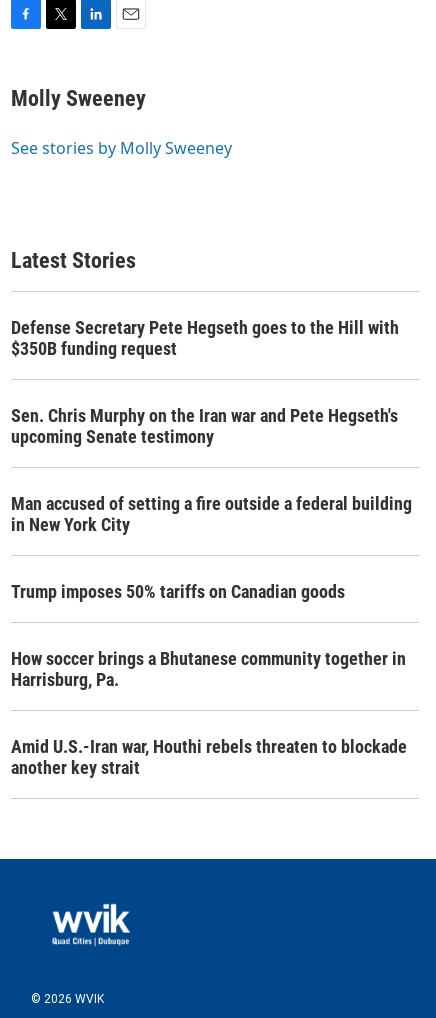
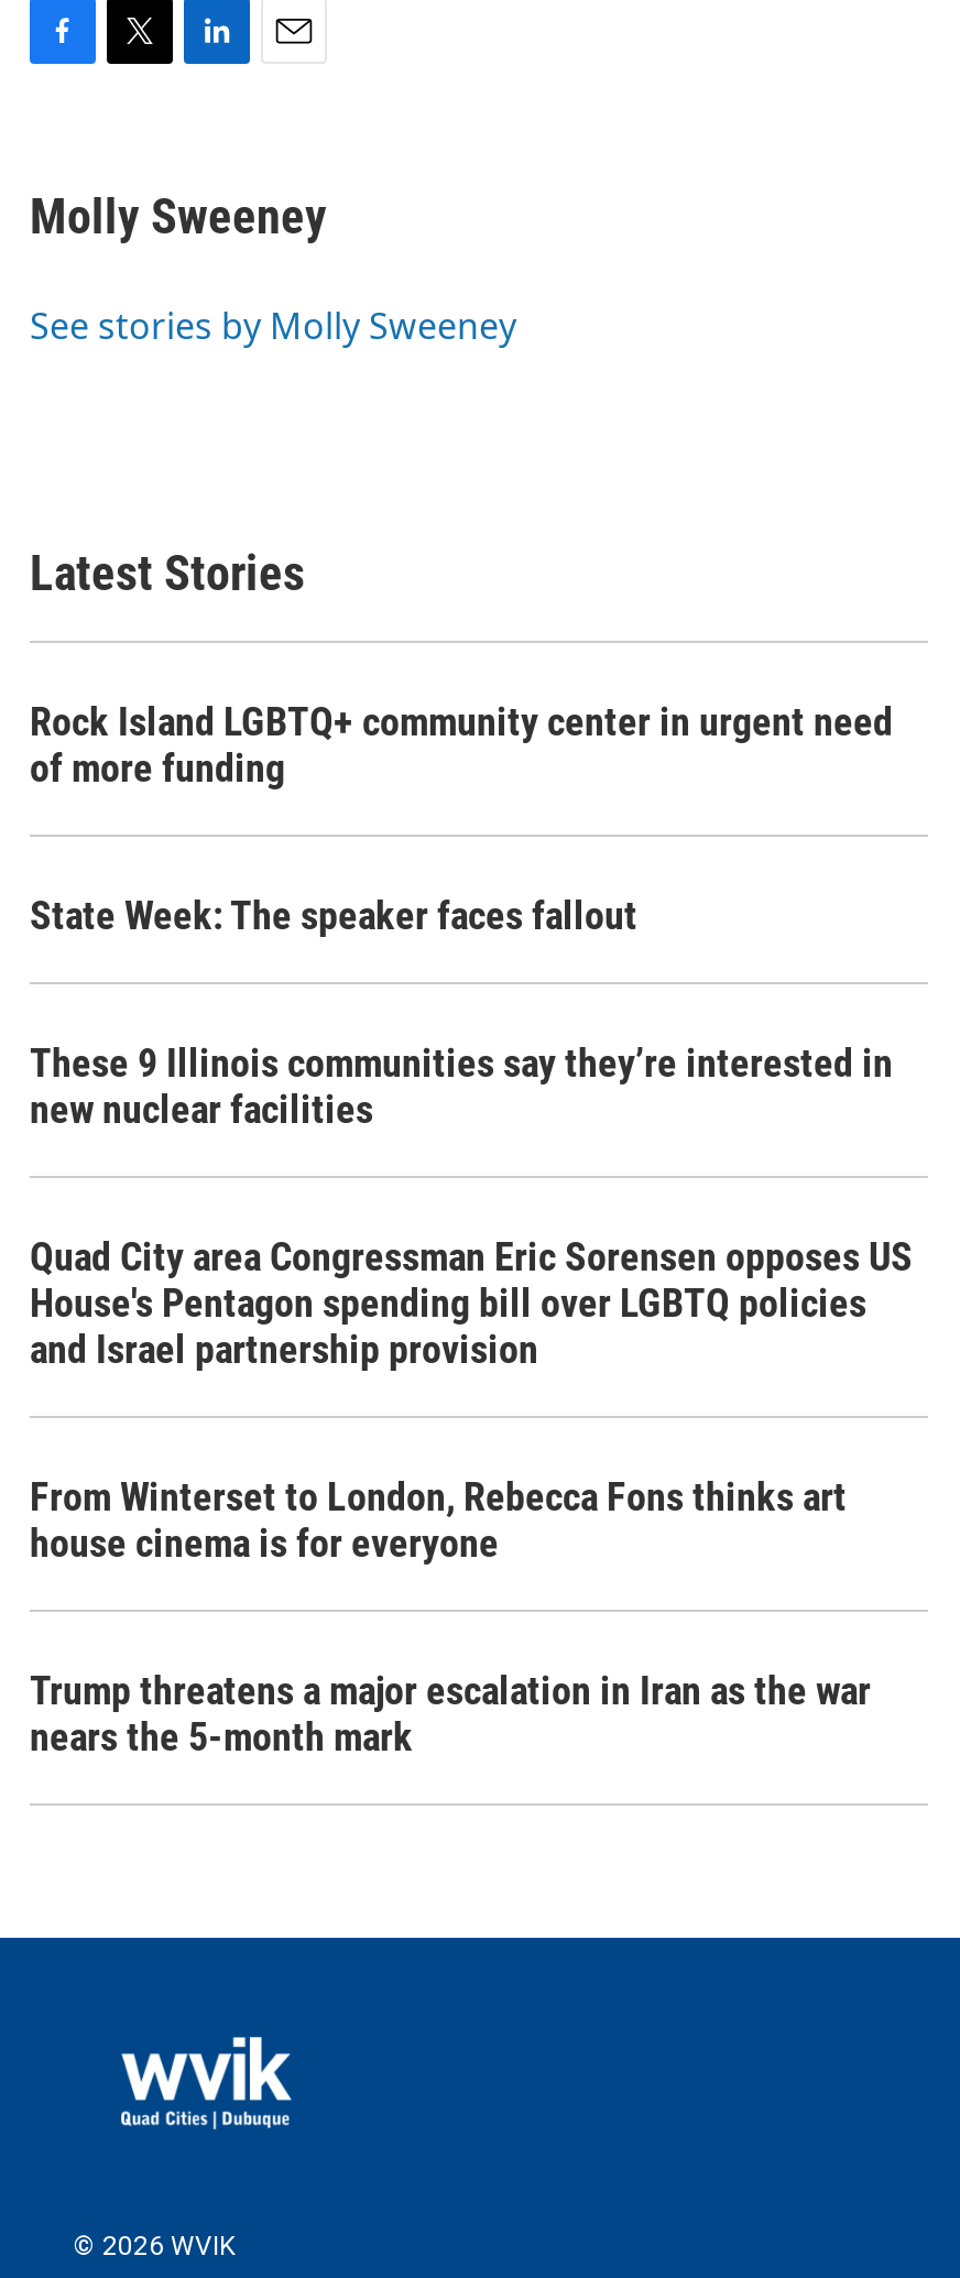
- Defense Secretary Pete Hegseth goes to the Hill with
- $350B funding request
+ Rock Island LGBTQ+ community center in urgent need
+ of more funding

- Sen. Chris Murphy on the Iran war and Pete Hegseth's
- upcoming Senate testimony
+ State Week: The speaker faces fallout

- Man accused of setting a fire outside a federal building
- in New York City
+ These 9 Illinois communities say they’re interested in
+ new nuclear facilities

- Trump imposes 50% tariffs on Canadian goods
+ Quad City area Congressman Eric Sorensen opposes US
+ House's Pentagon spending bill over LGBTQ policies
+ and Israel partnership provision

- How soccer brings a Bhutanese community together in
- Harrisburg, Pa.
+ From Winterset to London, Rebecca Fons thinks art
+ house cinema is for everyone

- Amid U.S.-Iran war, Houthi rebels threaten to blockade
- another key strait
+ Trump threatens a major escalation in Iran as the war
+ nears the 5-month mark
